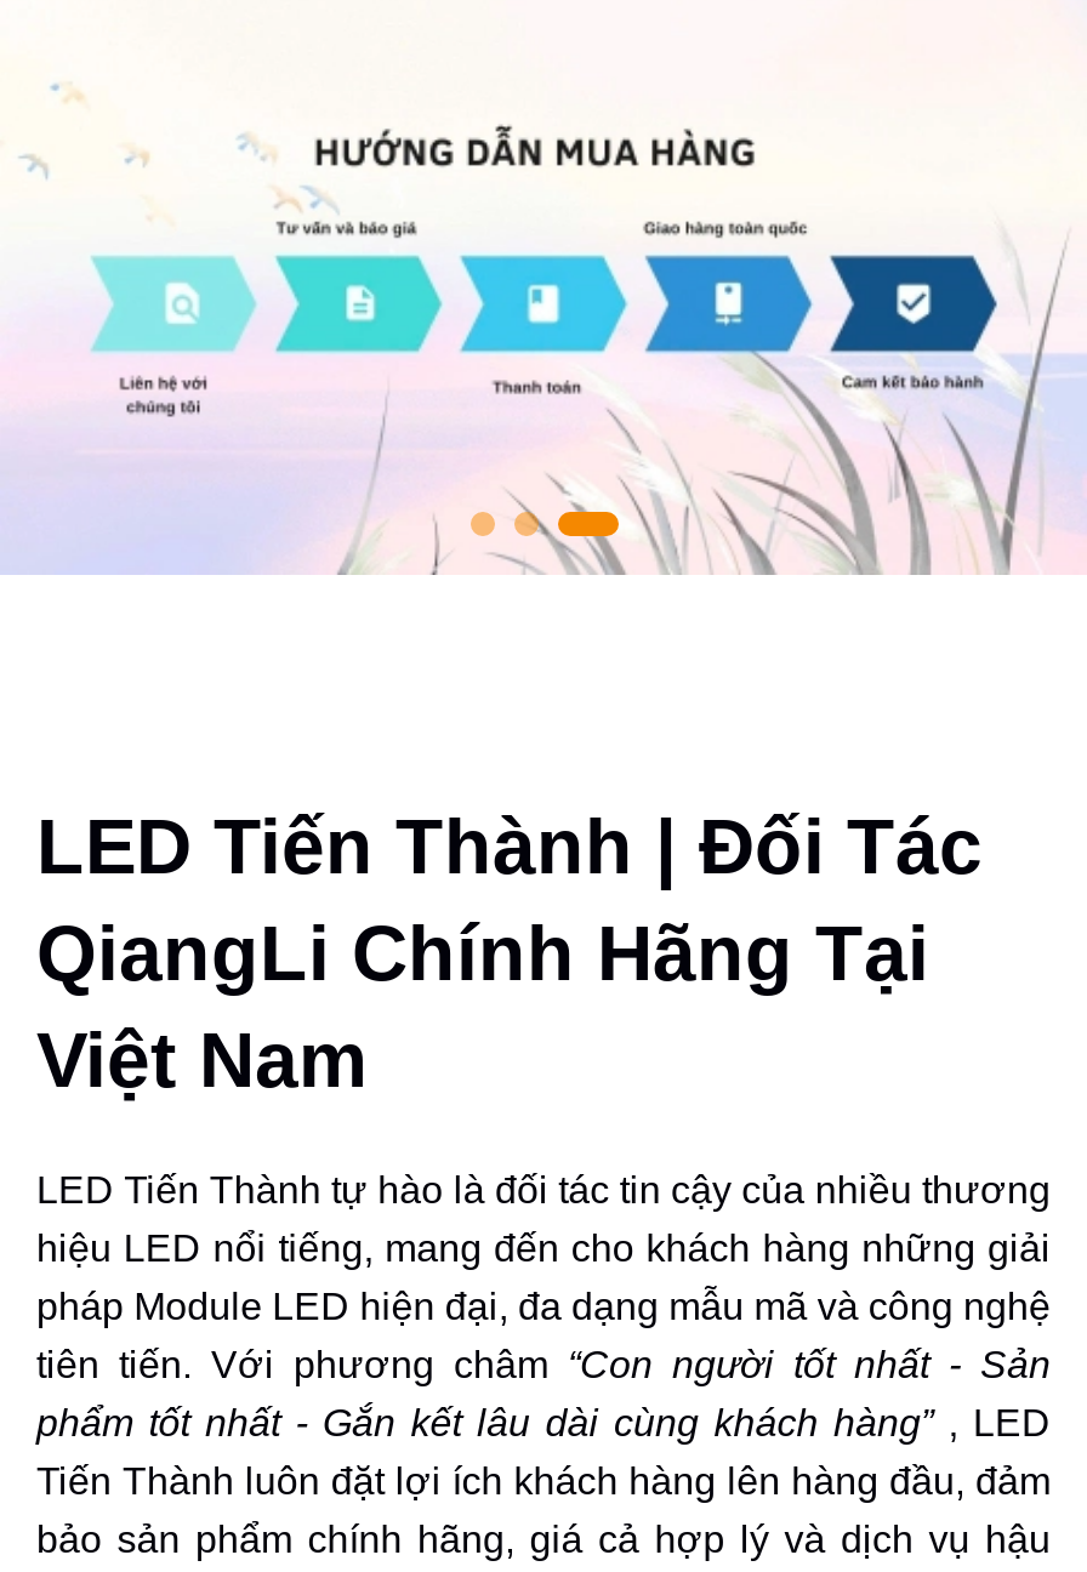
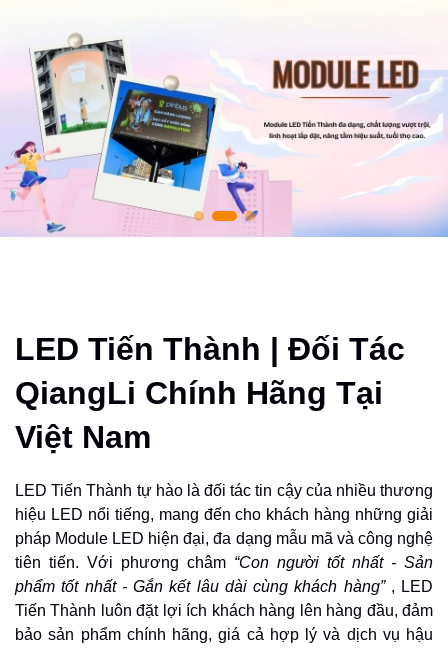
- [image]
+ [image]
